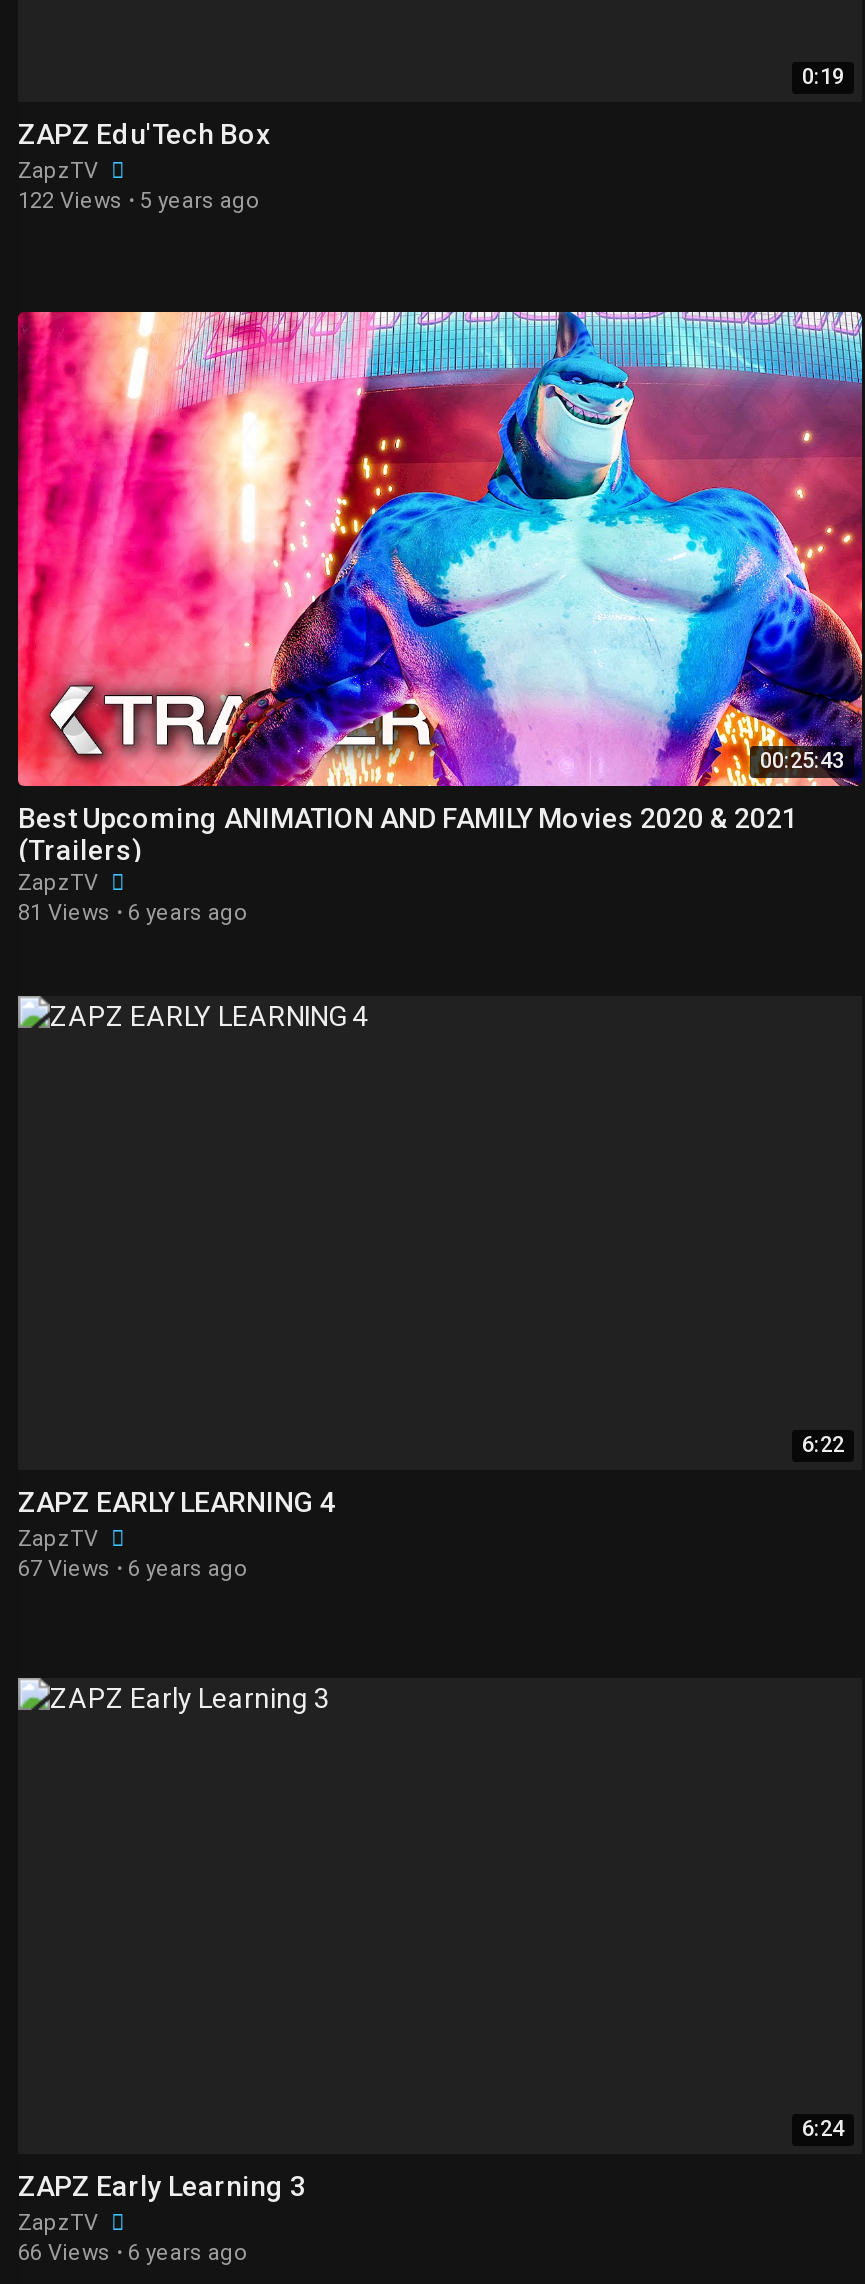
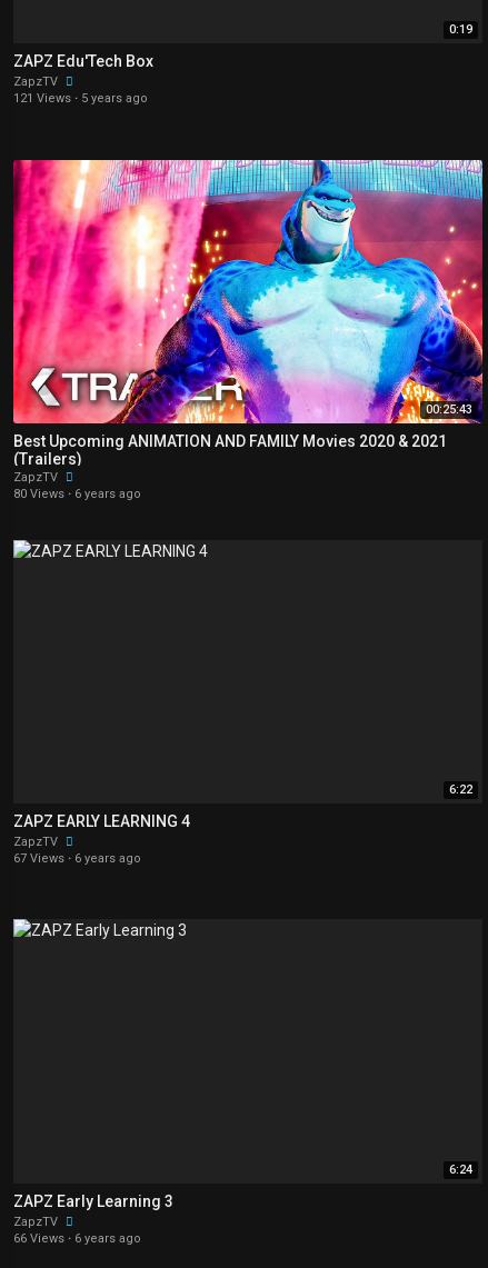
- 122 Views · 5 years ago
+ 121 Views · 5 years ago

- 81 Views · 6 years ago
+ 80 Views · 6 years ago
